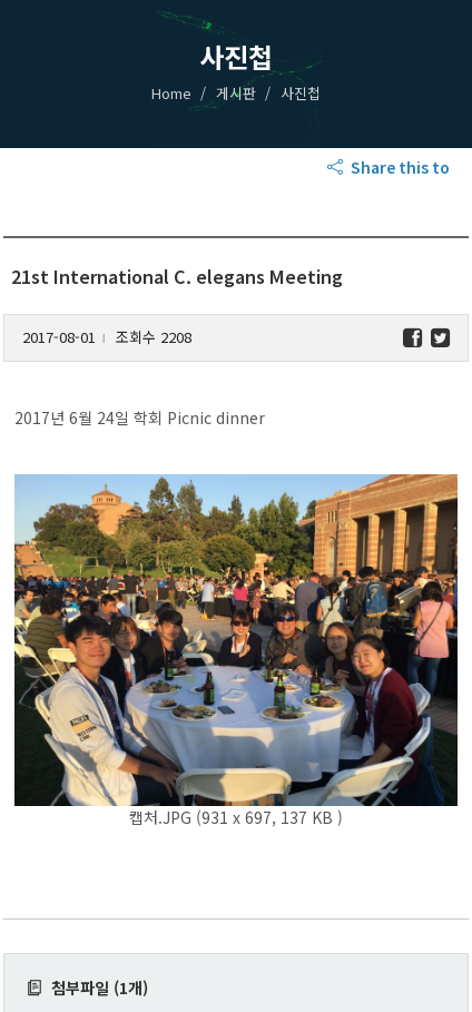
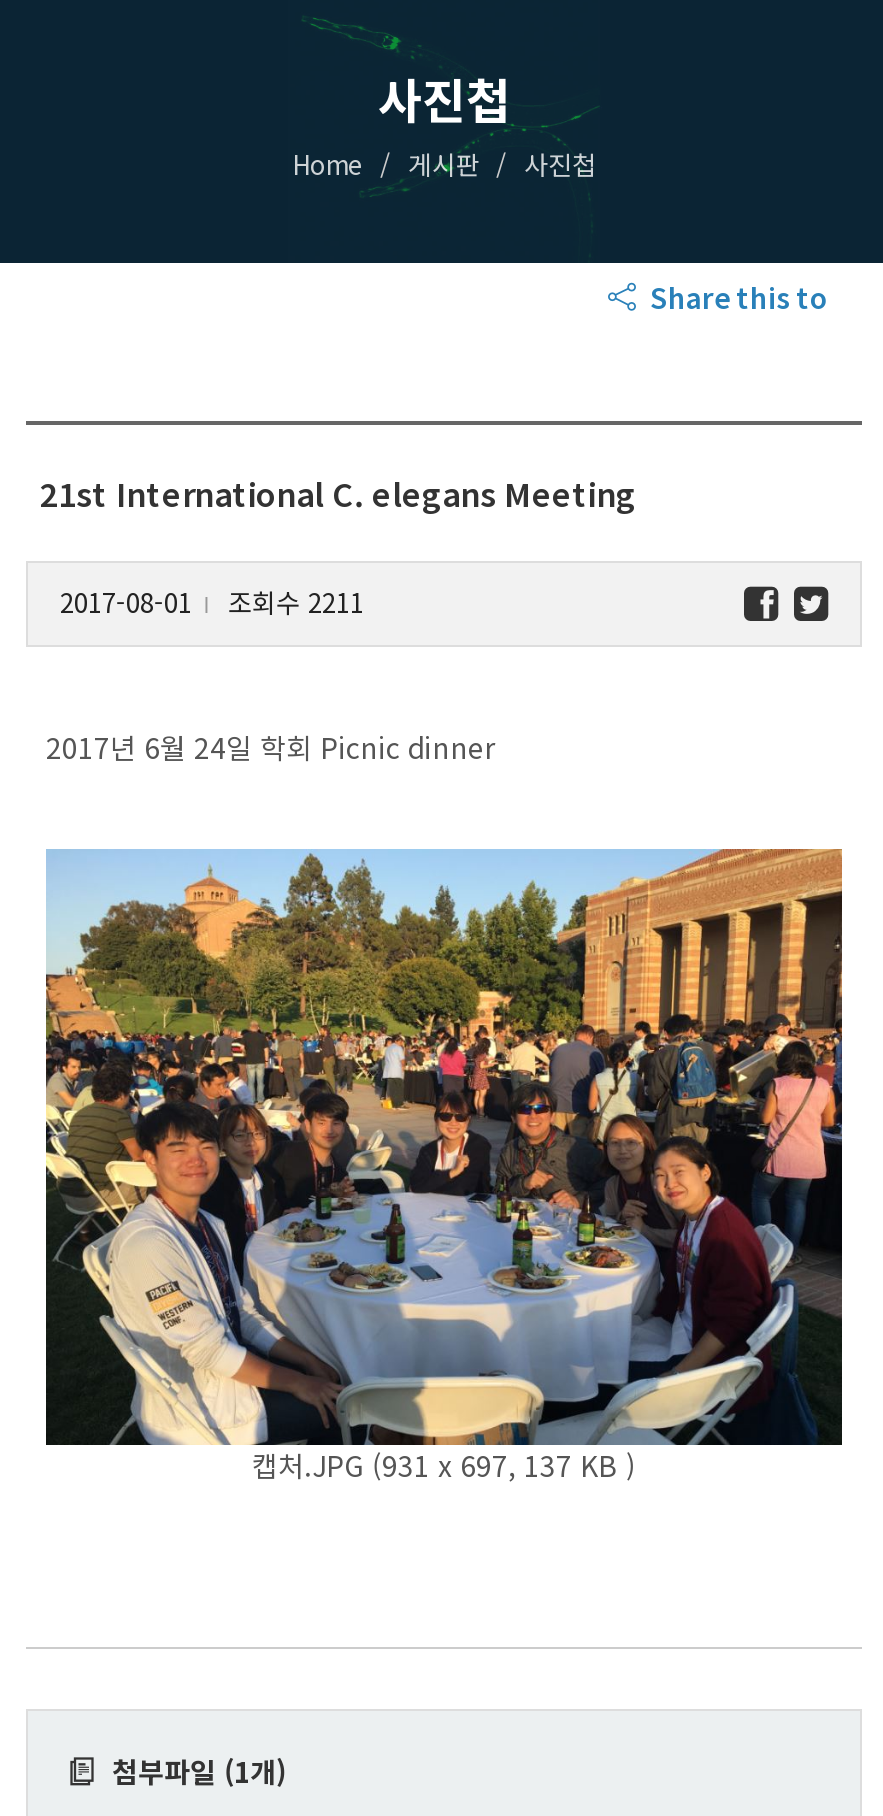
- 2017-08-01 조회수 2208
+ 2017-08-01 조회수 2211
